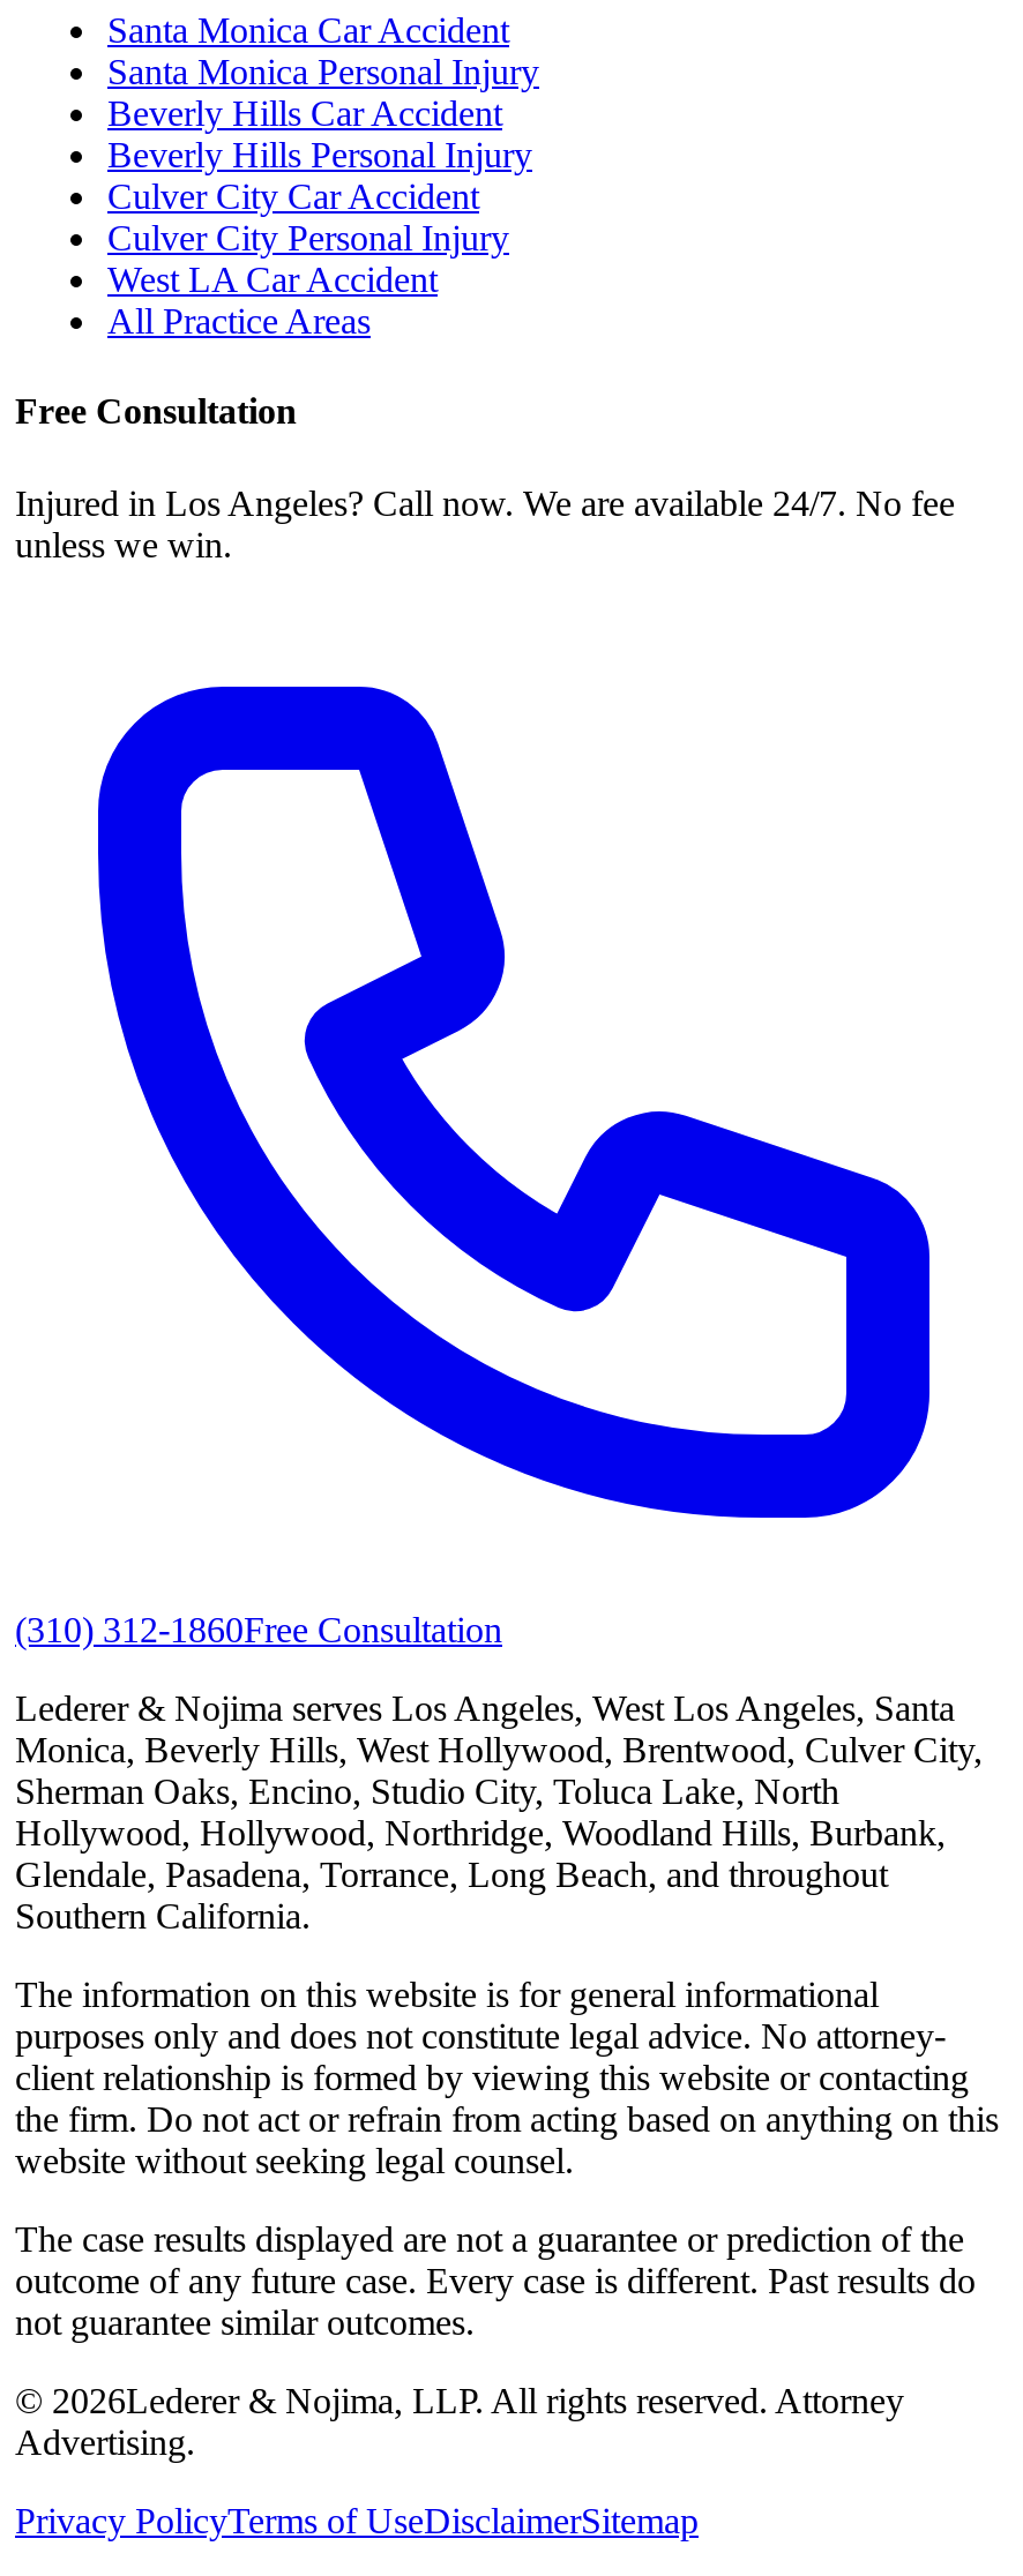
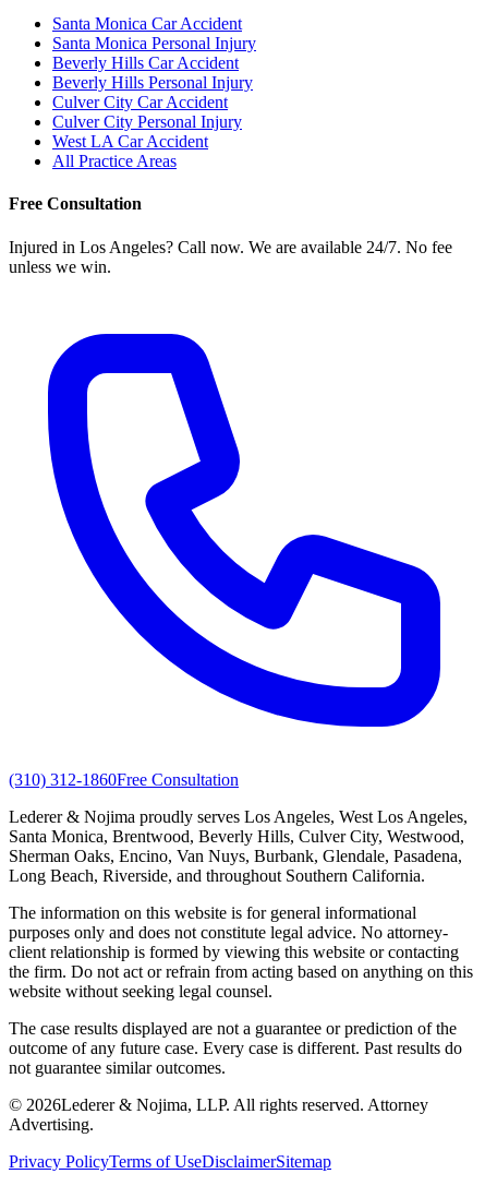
- Lederer & Nojima serves Los Angeles, West Los Angeles, Santa
- Monica, Beverly Hills, West Hollywood, Brentwood, Culver City,
- Sherman Oaks, Encino, Studio City, Toluca Lake, North
- Hollywood, Hollywood, Northridge, Woodland Hills, Burbank,
- Glendale, Pasadena, Torrance, Long Beach, and throughout
- Southern California.
+ Lederer & Nojima proudly serves Los Angeles, West Los Angeles,
+ Santa Monica, Brentwood, Beverly Hills, Culver City, Westwood,
+ Sherman Oaks, Encino, Van Nuys, Burbank, Glendale, Pasadena,
+ Long Beach, Riverside, and throughout Southern California.
